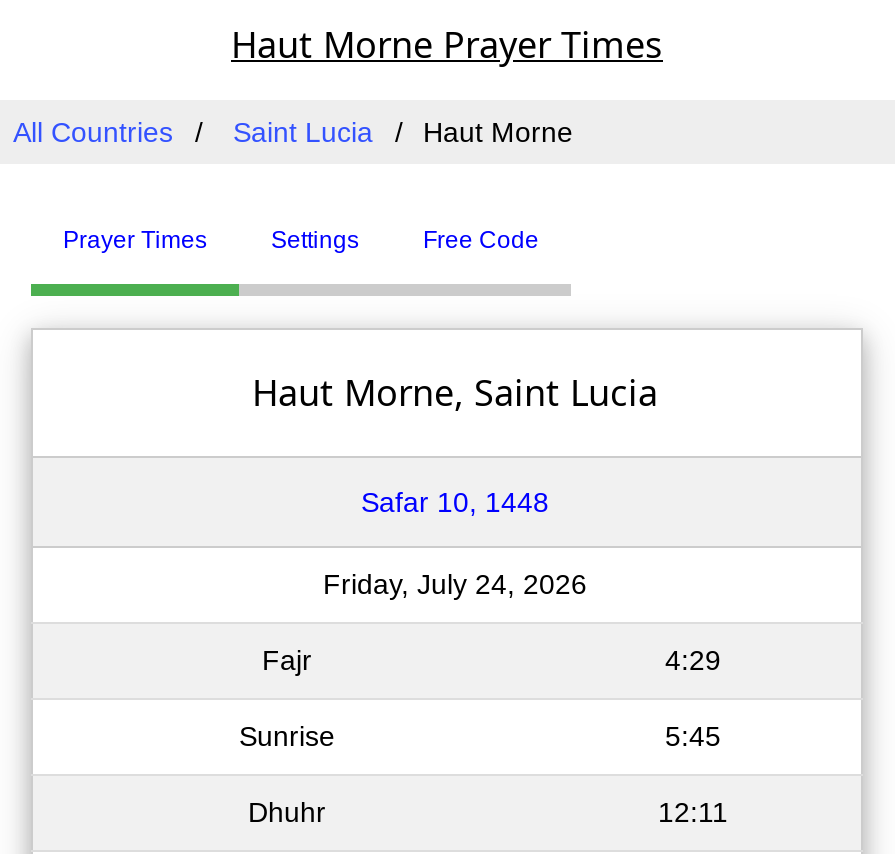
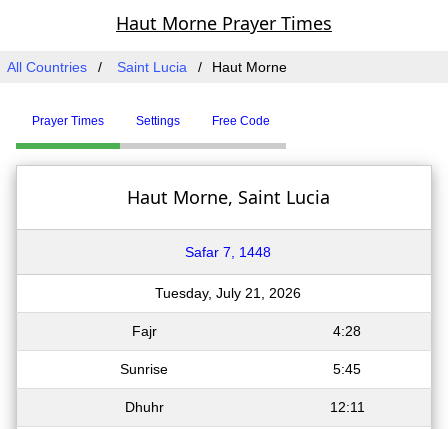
- Safar 10, 1448
+ Safar 7, 1448

- Friday, July 24, 2026
+ Tuesday, July 21, 2026

- 4:29
+ 4:28
